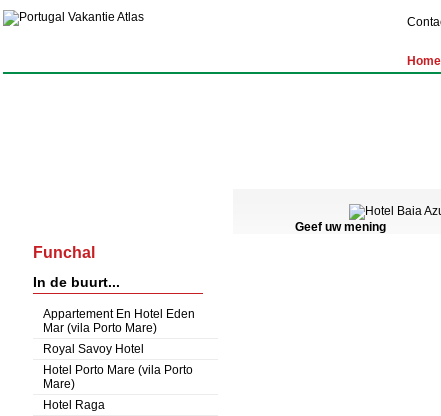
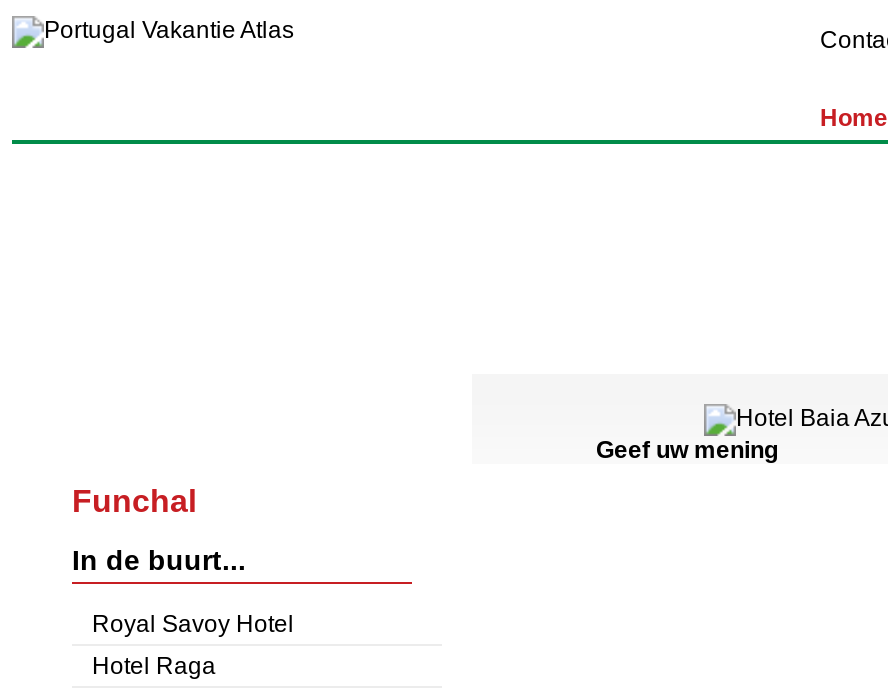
- Appartement En Hotel Eden
- Mar (vila Porto Mare)

- Hotel Porto Mare (vila Porto
- Mare)
